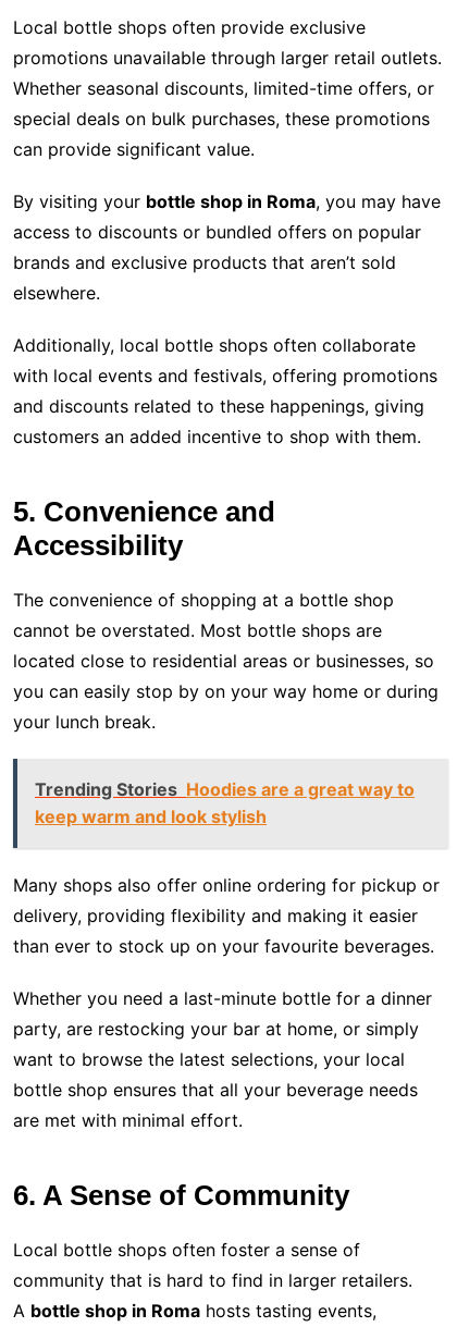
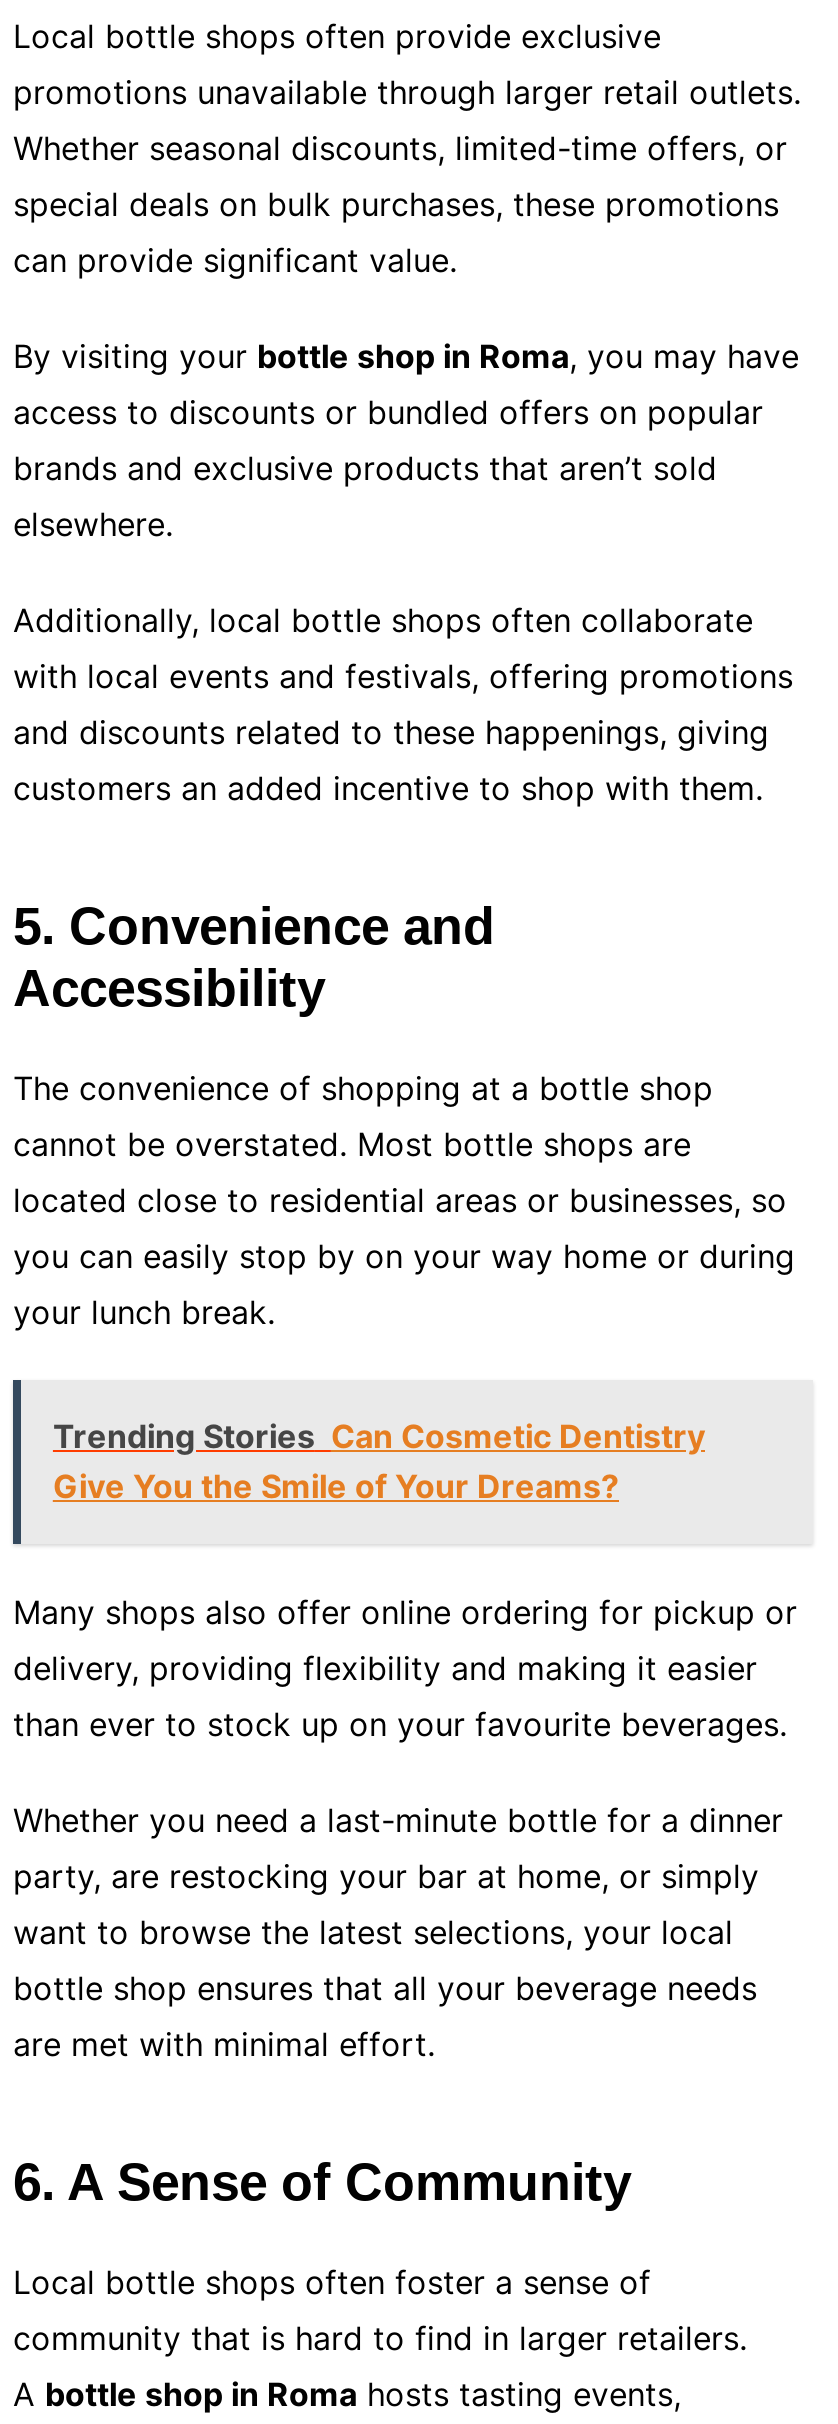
- Trending Stories Hoodies are a great way to
- keep warm and look stylish
+ Trending Stories Can Cosmetic Dentistry
+ Give You the Smile of Your Dreams?
